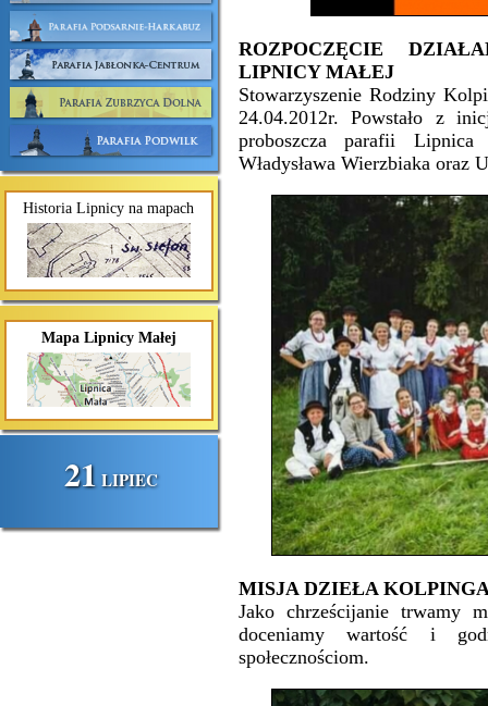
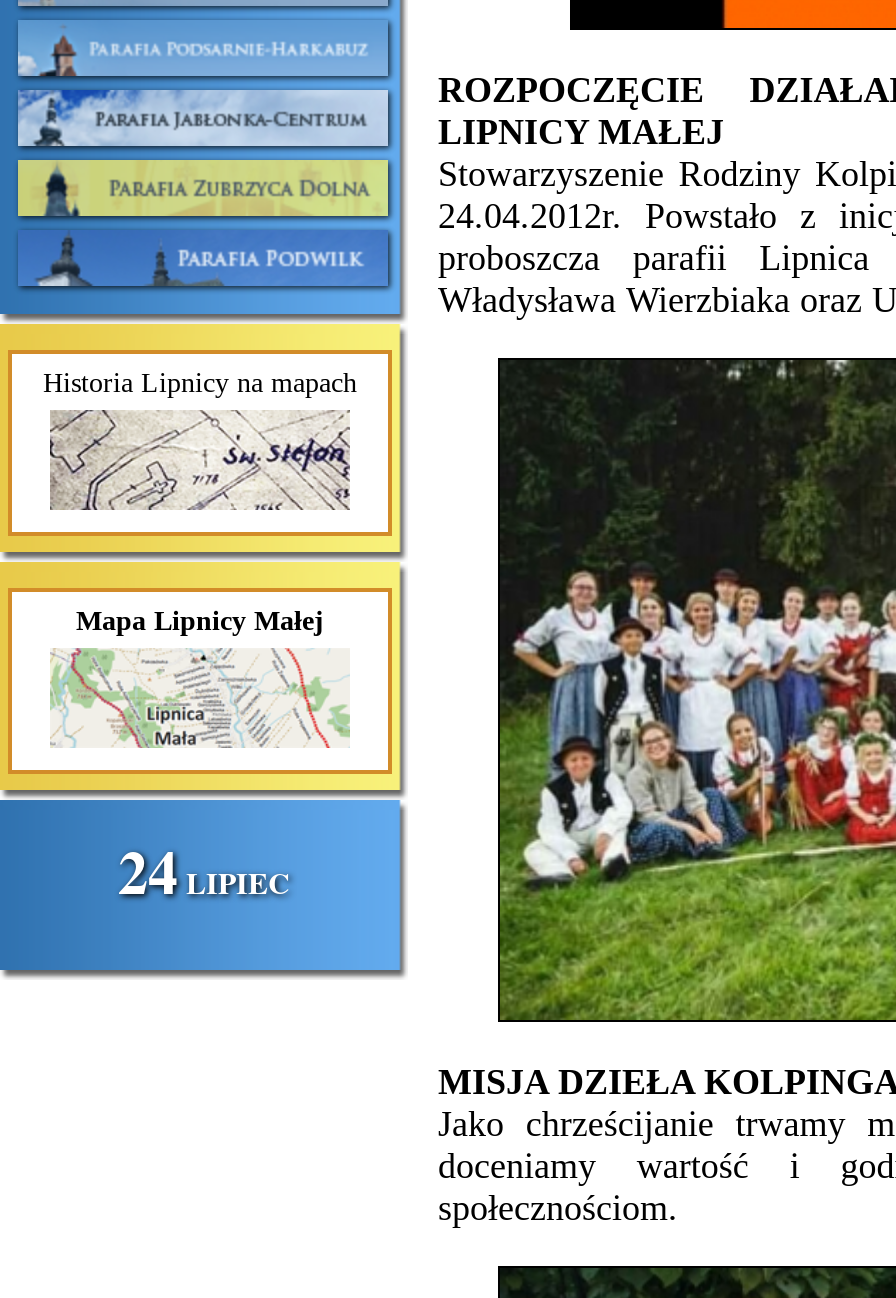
- 21 LIPIEC
+ 24 LIPIEC
